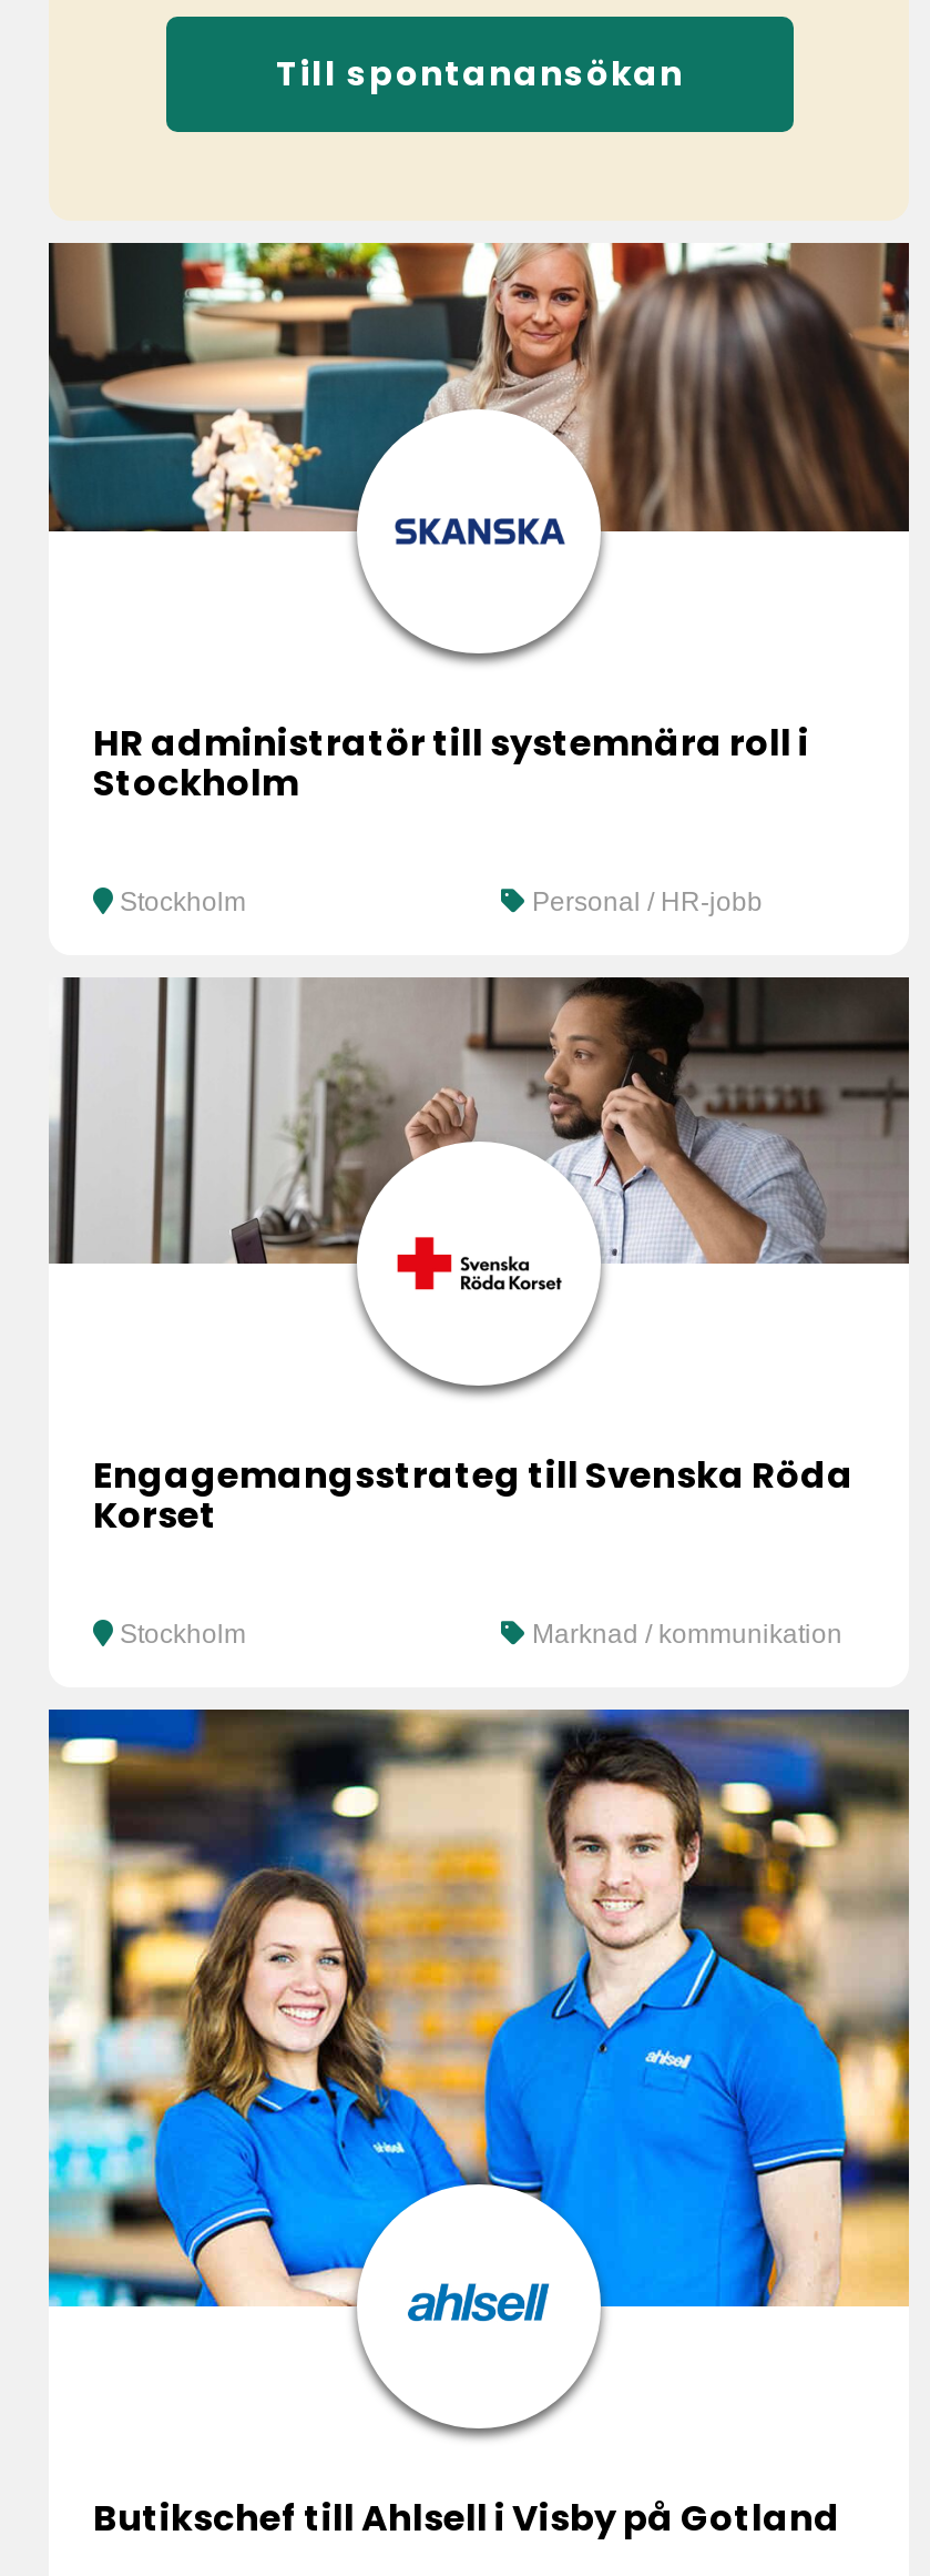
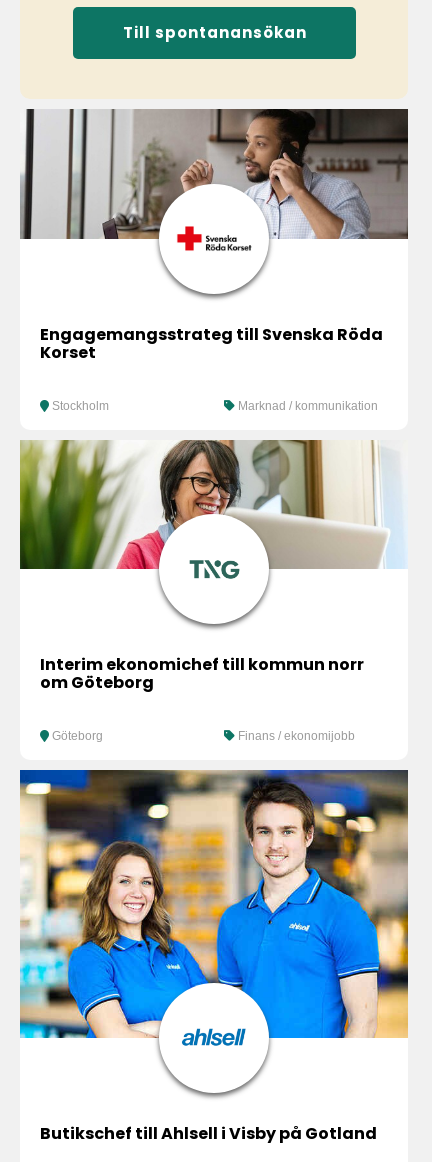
- [image]

- HR administratör till systemnära roll i
- Stockholm
- Stockholm
- Personal / HR-jobb

moved up: [image]

moved up: Engagemangsstrateg till Svenska Röda | Korset | Stockholm | Marknad / kommunikation

+ [image]

+ Interim ekonomichef till kommun norr
+ om Göteborg
+ Göteborg
+ Finans / ekonomijobb
